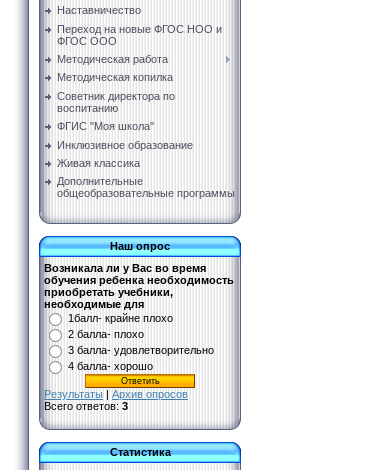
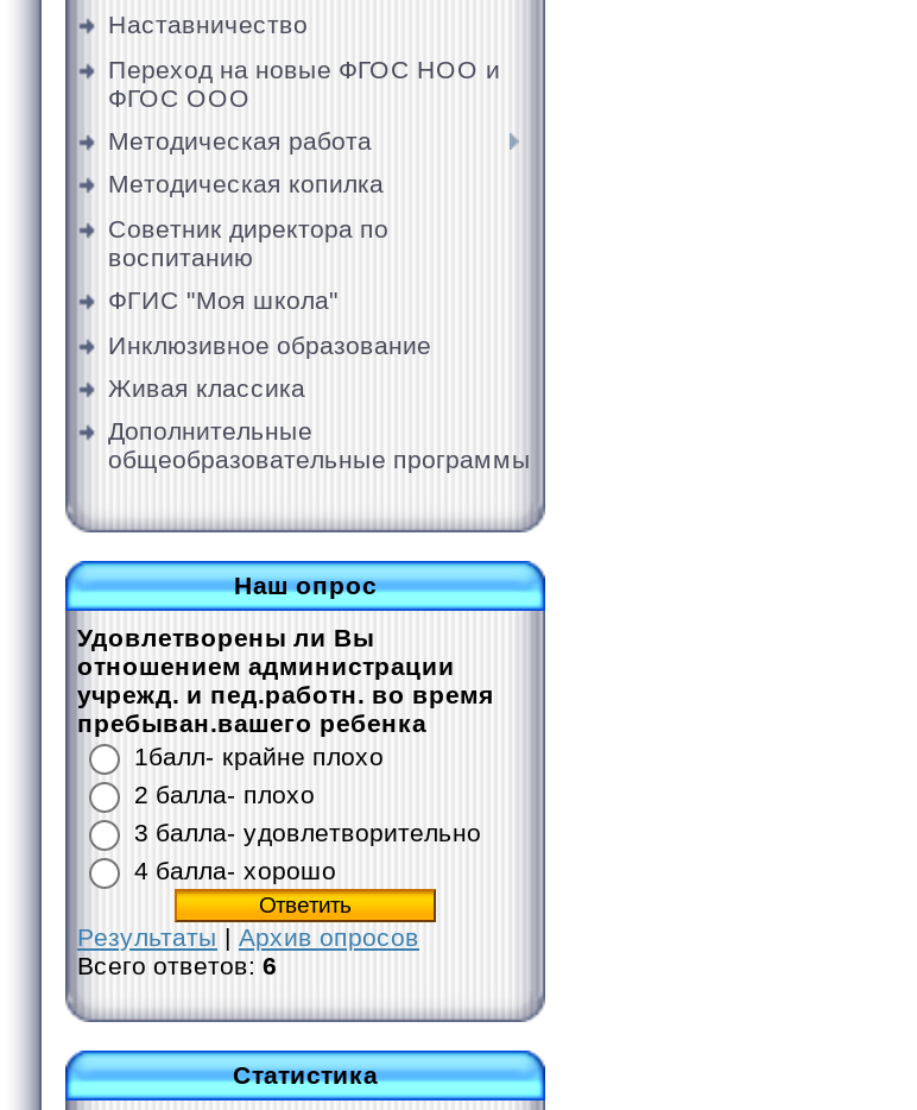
- Возникала ли у Вас во время
- обучения ребенка необходимость
- приобретать учебники,
- необходимые для
+ Удовлетворены ли Вы
+ отношением администрации
+ учрежд. и пед.работн. во время
+ пребыван.вашего ребенка

- Всего ответов:3
+ Всего ответов:6
